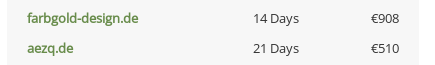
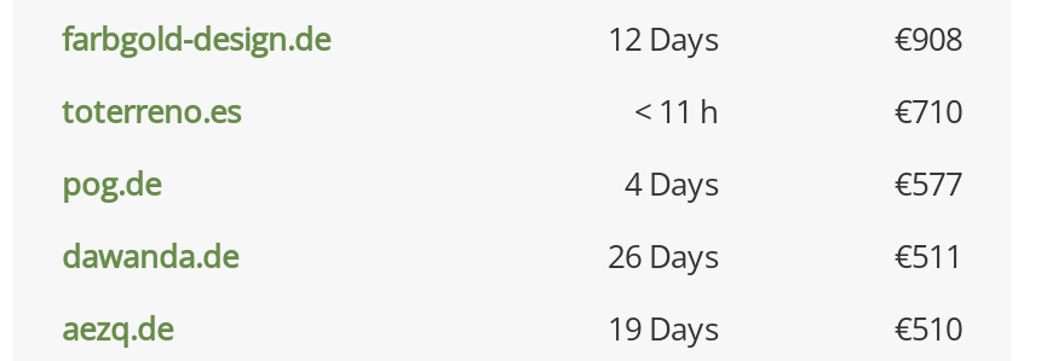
- 14 Days
+ 12 Days

+ toterreno.es
+ < 11 h
+ €710
+ pog.de
+ 4 Days
+ €577
+ dawanda.de
+ 26 Days
+ €511

- 21 Days
+ 19 Days
